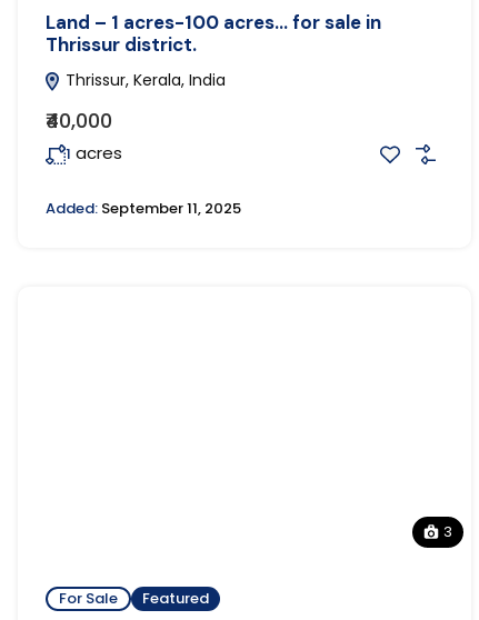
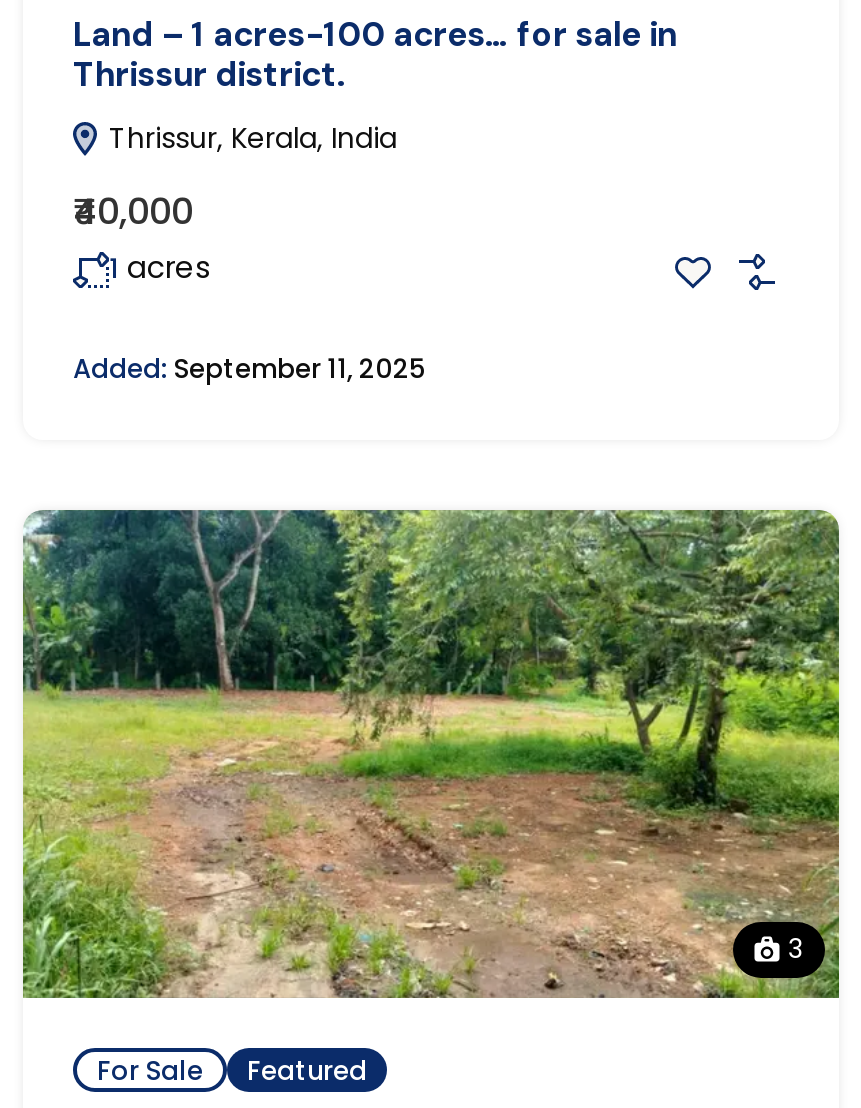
+ [image]
